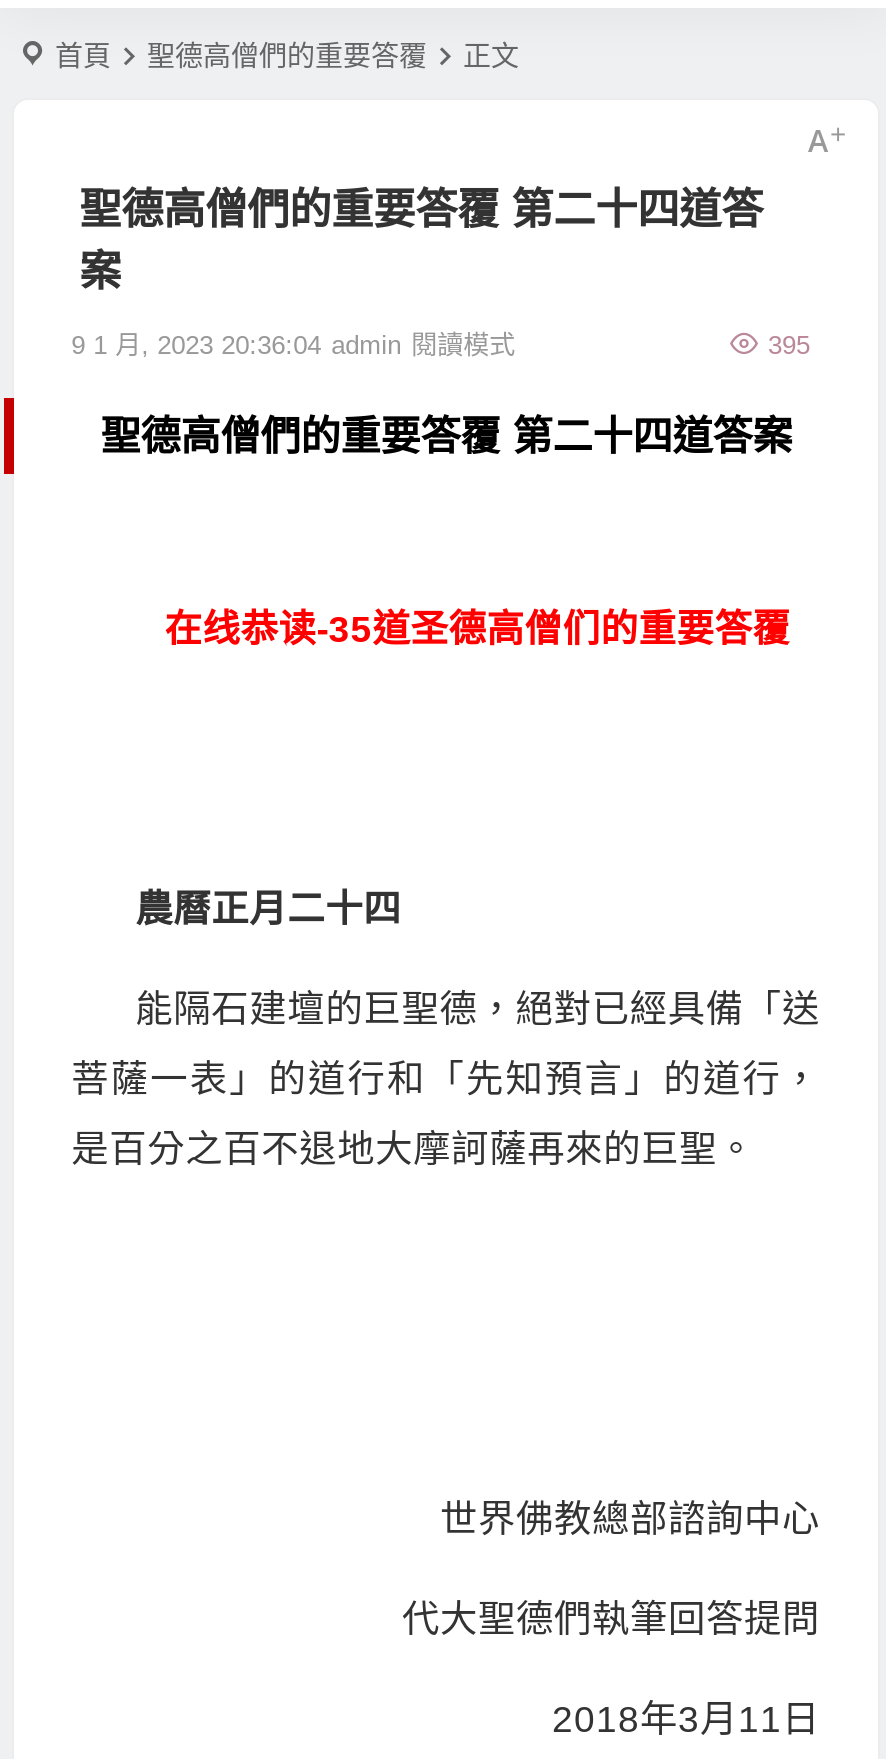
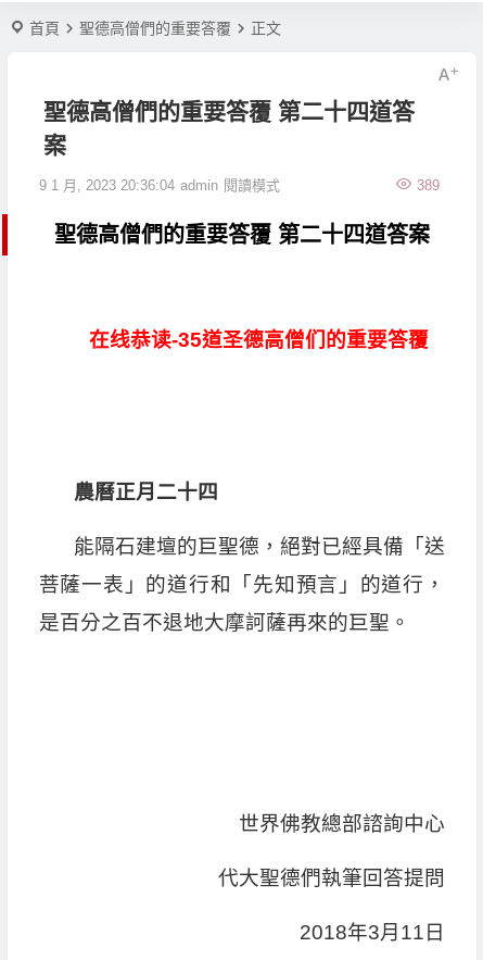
- 395
+ 389
